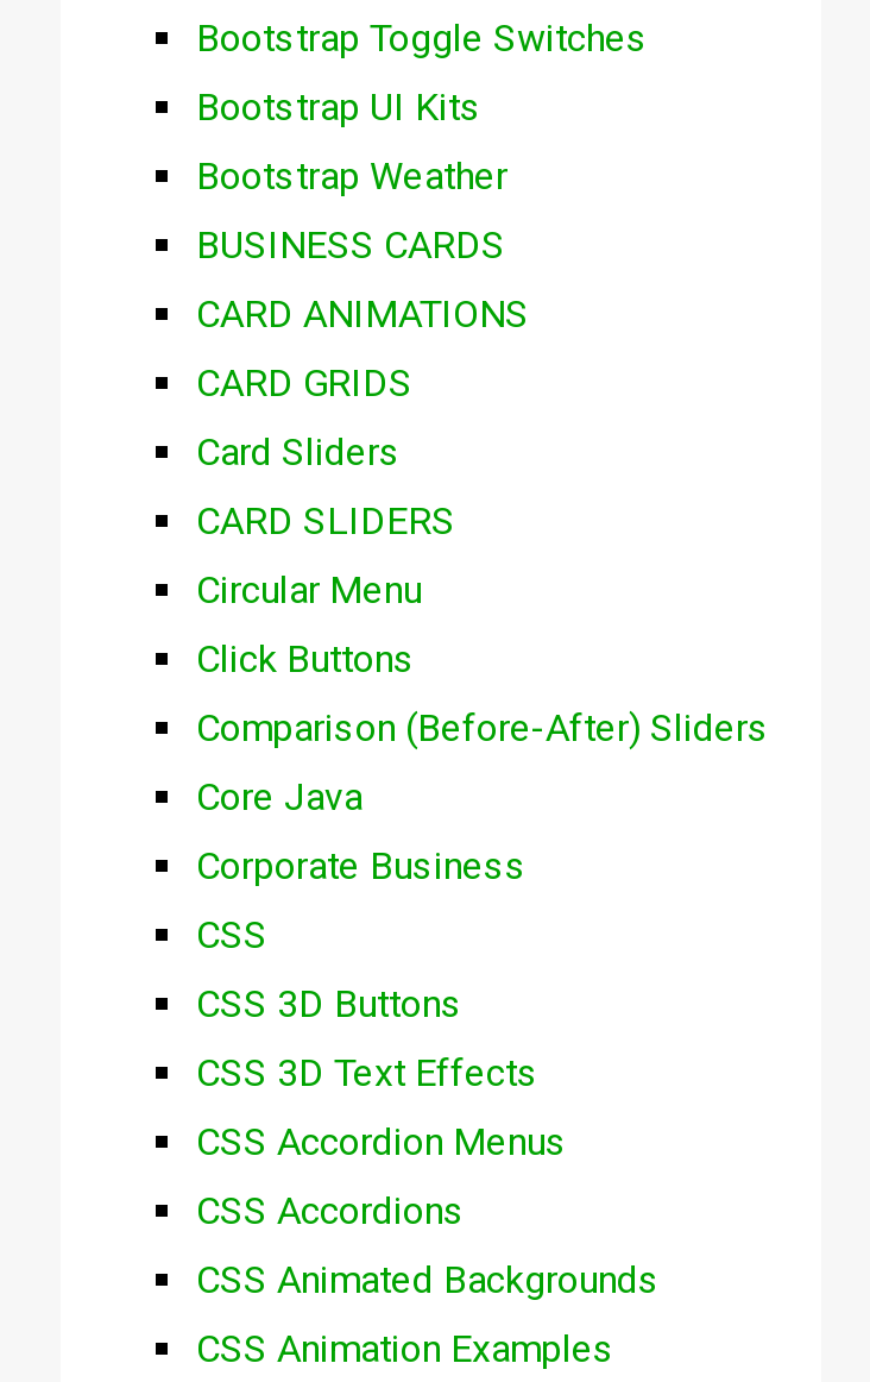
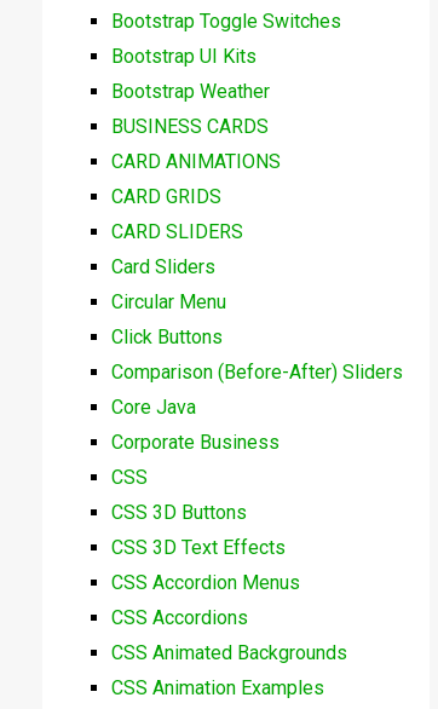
moved down: Card Sliders

moved up: CARD SLIDERS
